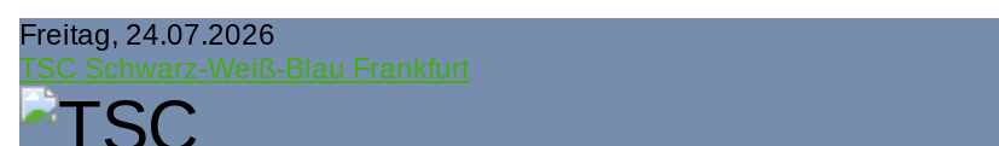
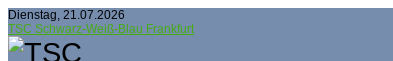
- Freitag, 24.07.2026
+ Dienstag, 21.07.2026
